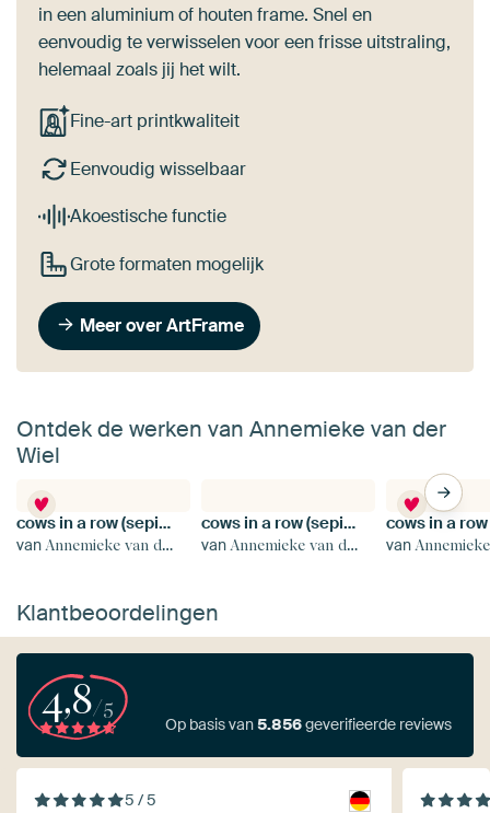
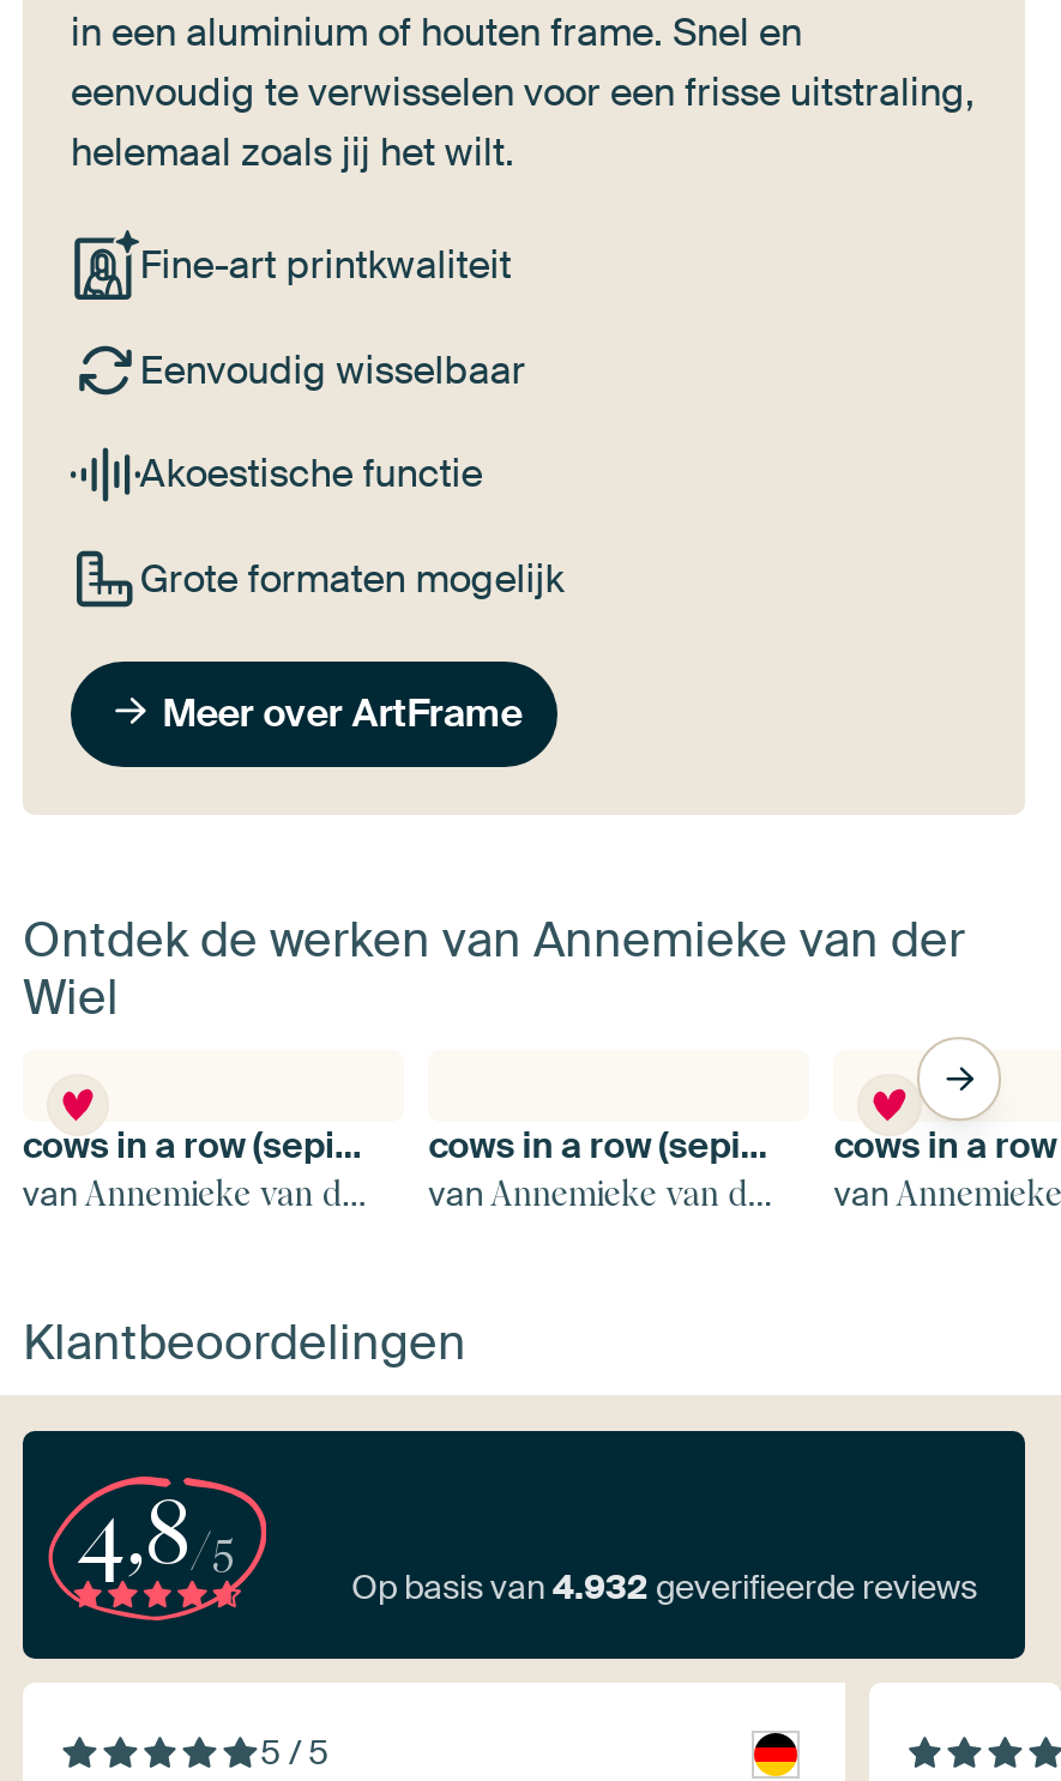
- Op basis van 5.856 geverifieerde reviews
+ Op basis van 4.932 geverifieerde reviews
